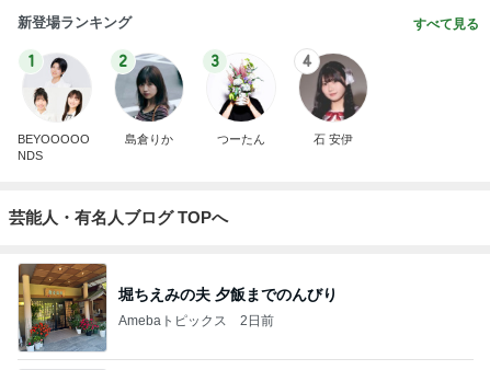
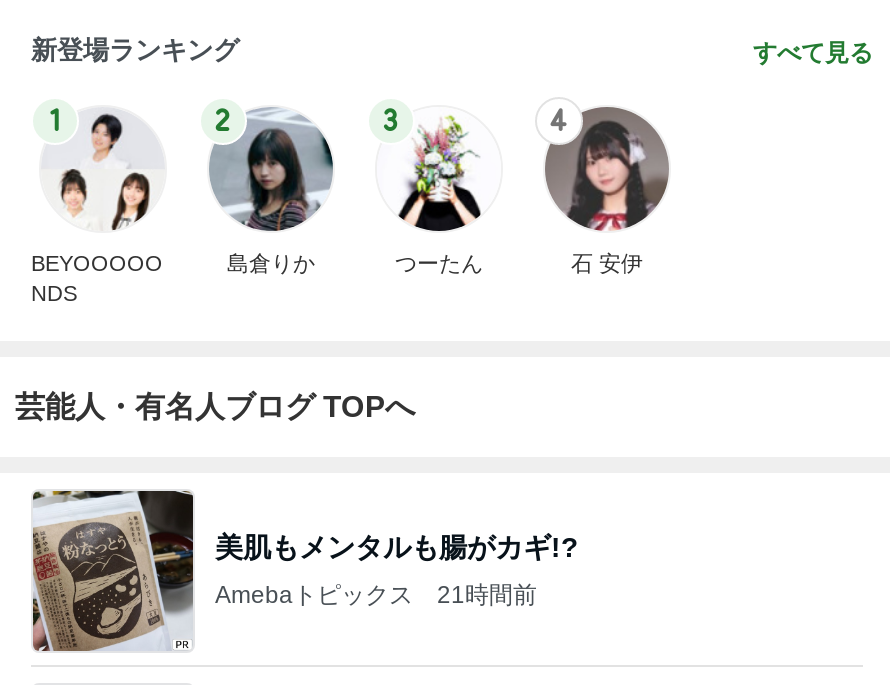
- [image]
- 堀ちえみの夫 夕飯までのんびり
+ [image]
+ 美肌もメンタルも腸がカギ!?

- Amebaトピックス 2日前
+ Amebaトピックス 21時間前
